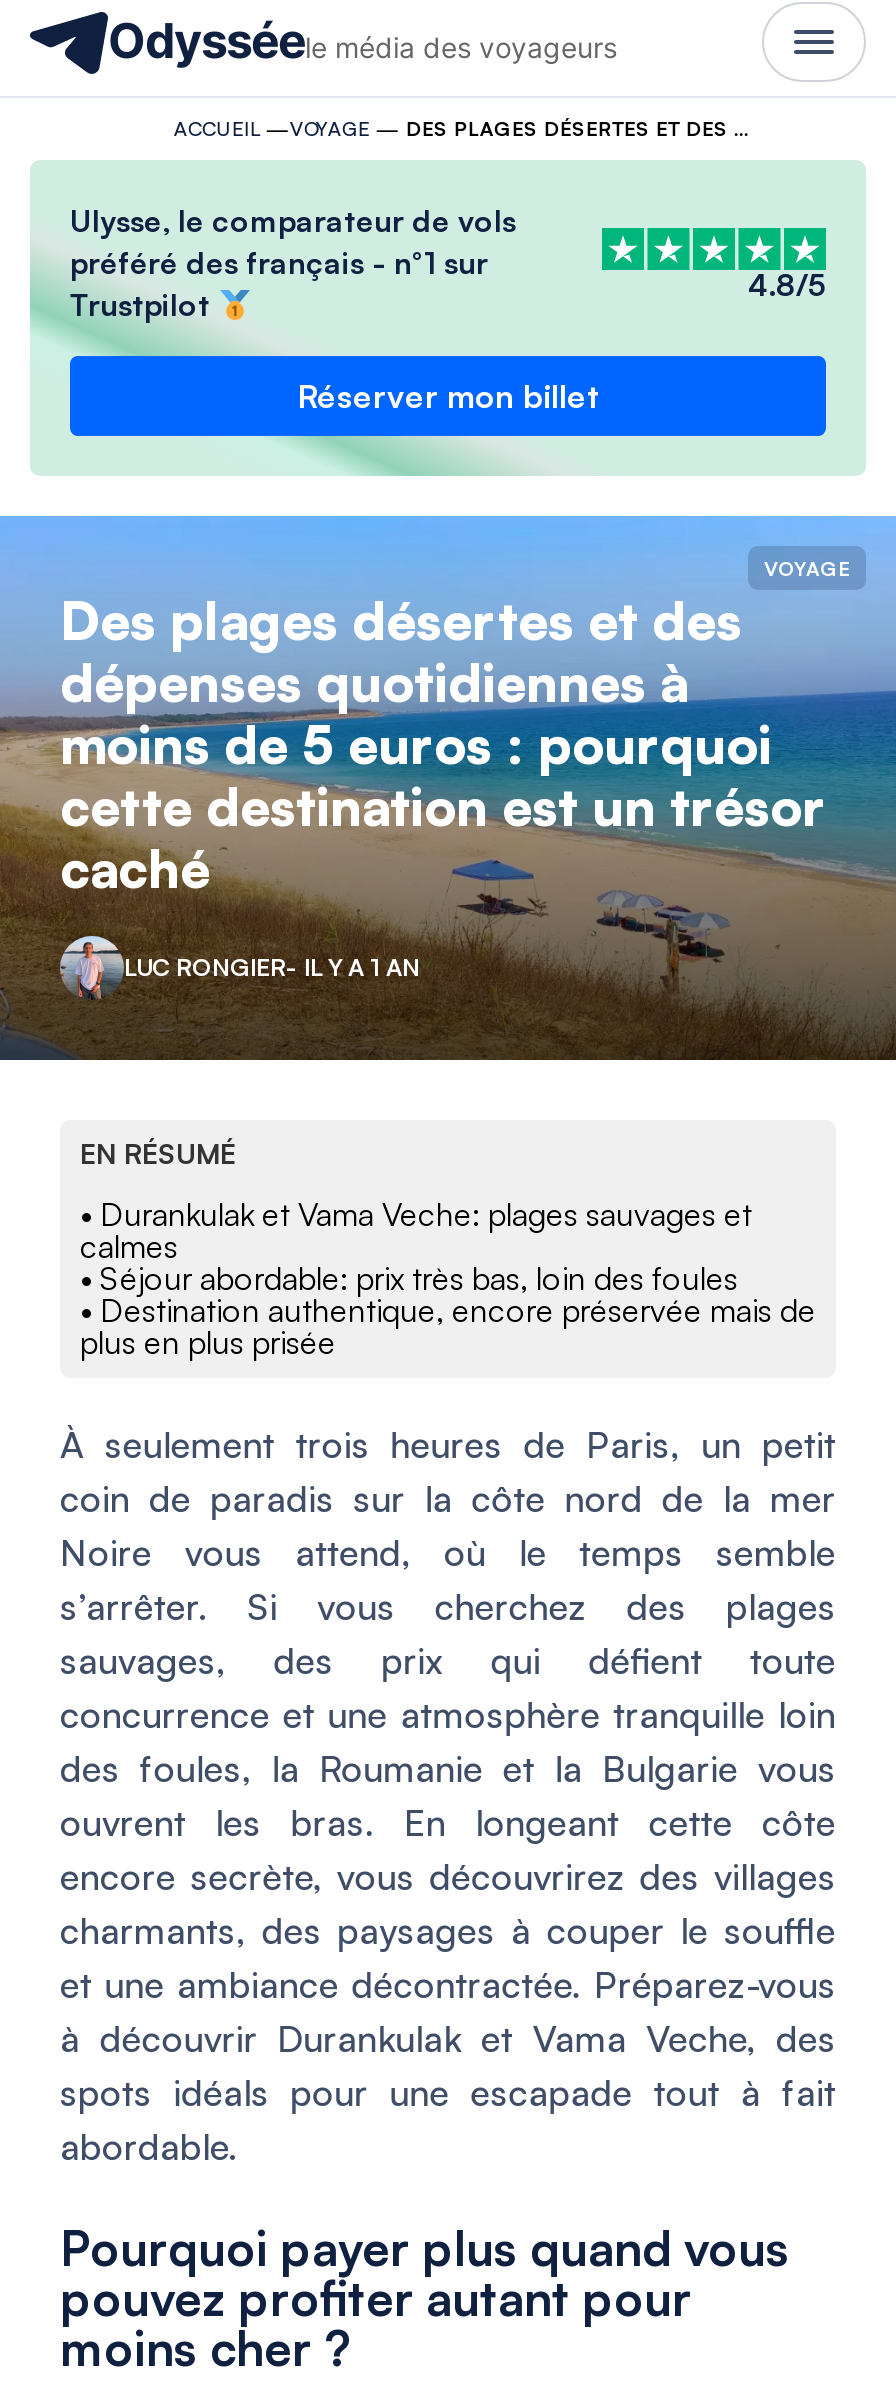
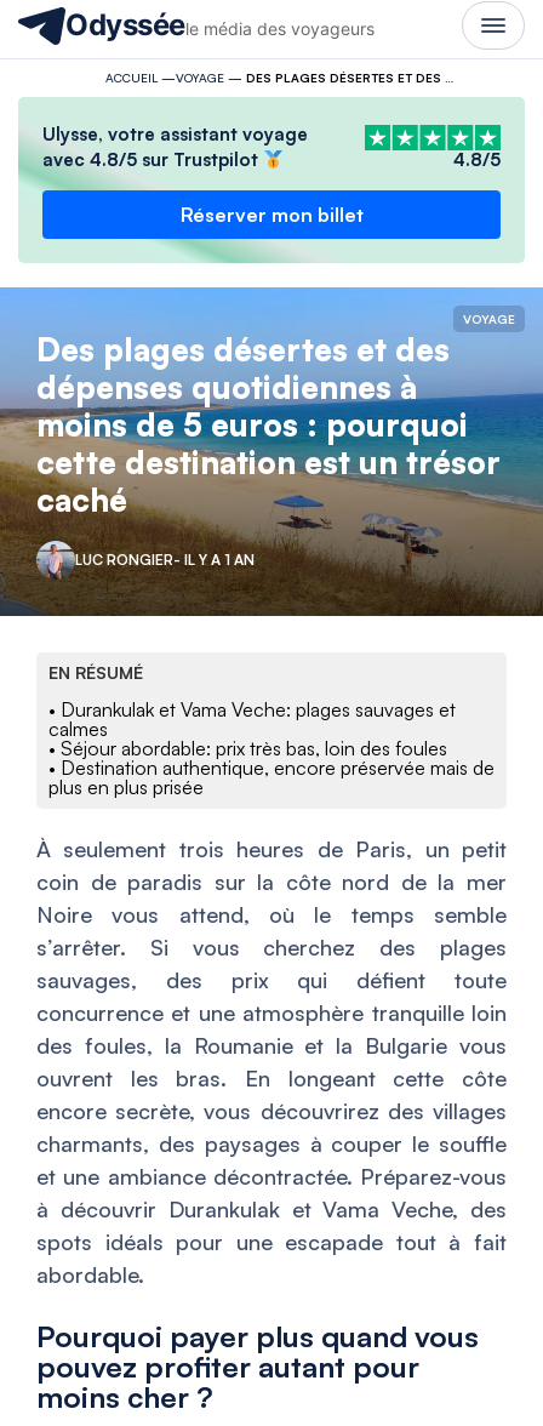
- Ulysse, le comparateur de vols
- préféré des français - n°1 sur
- Trustpilot
+ Ulysse, votre assistant voyage
+ avec 4.8/5 sur Trustpilot
